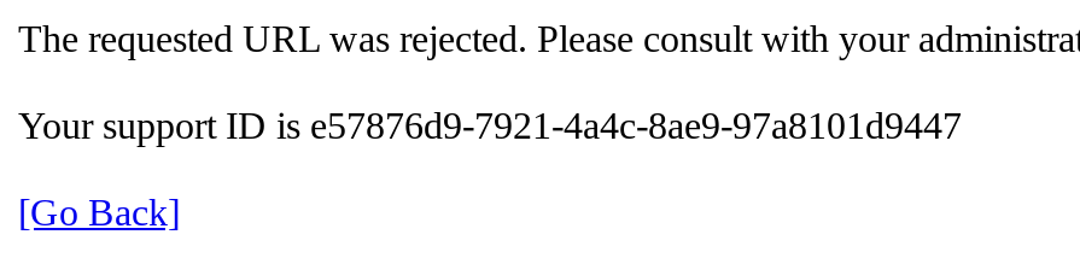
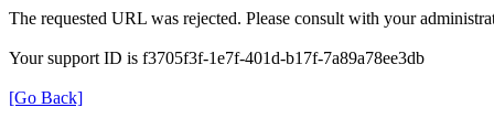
- Your support ID is e57876d9-7921-4a4c-8ae9-97a8101d9447
+ Your support ID is f3705f3f-1e7f-401d-b17f-7a89a78ee3db
